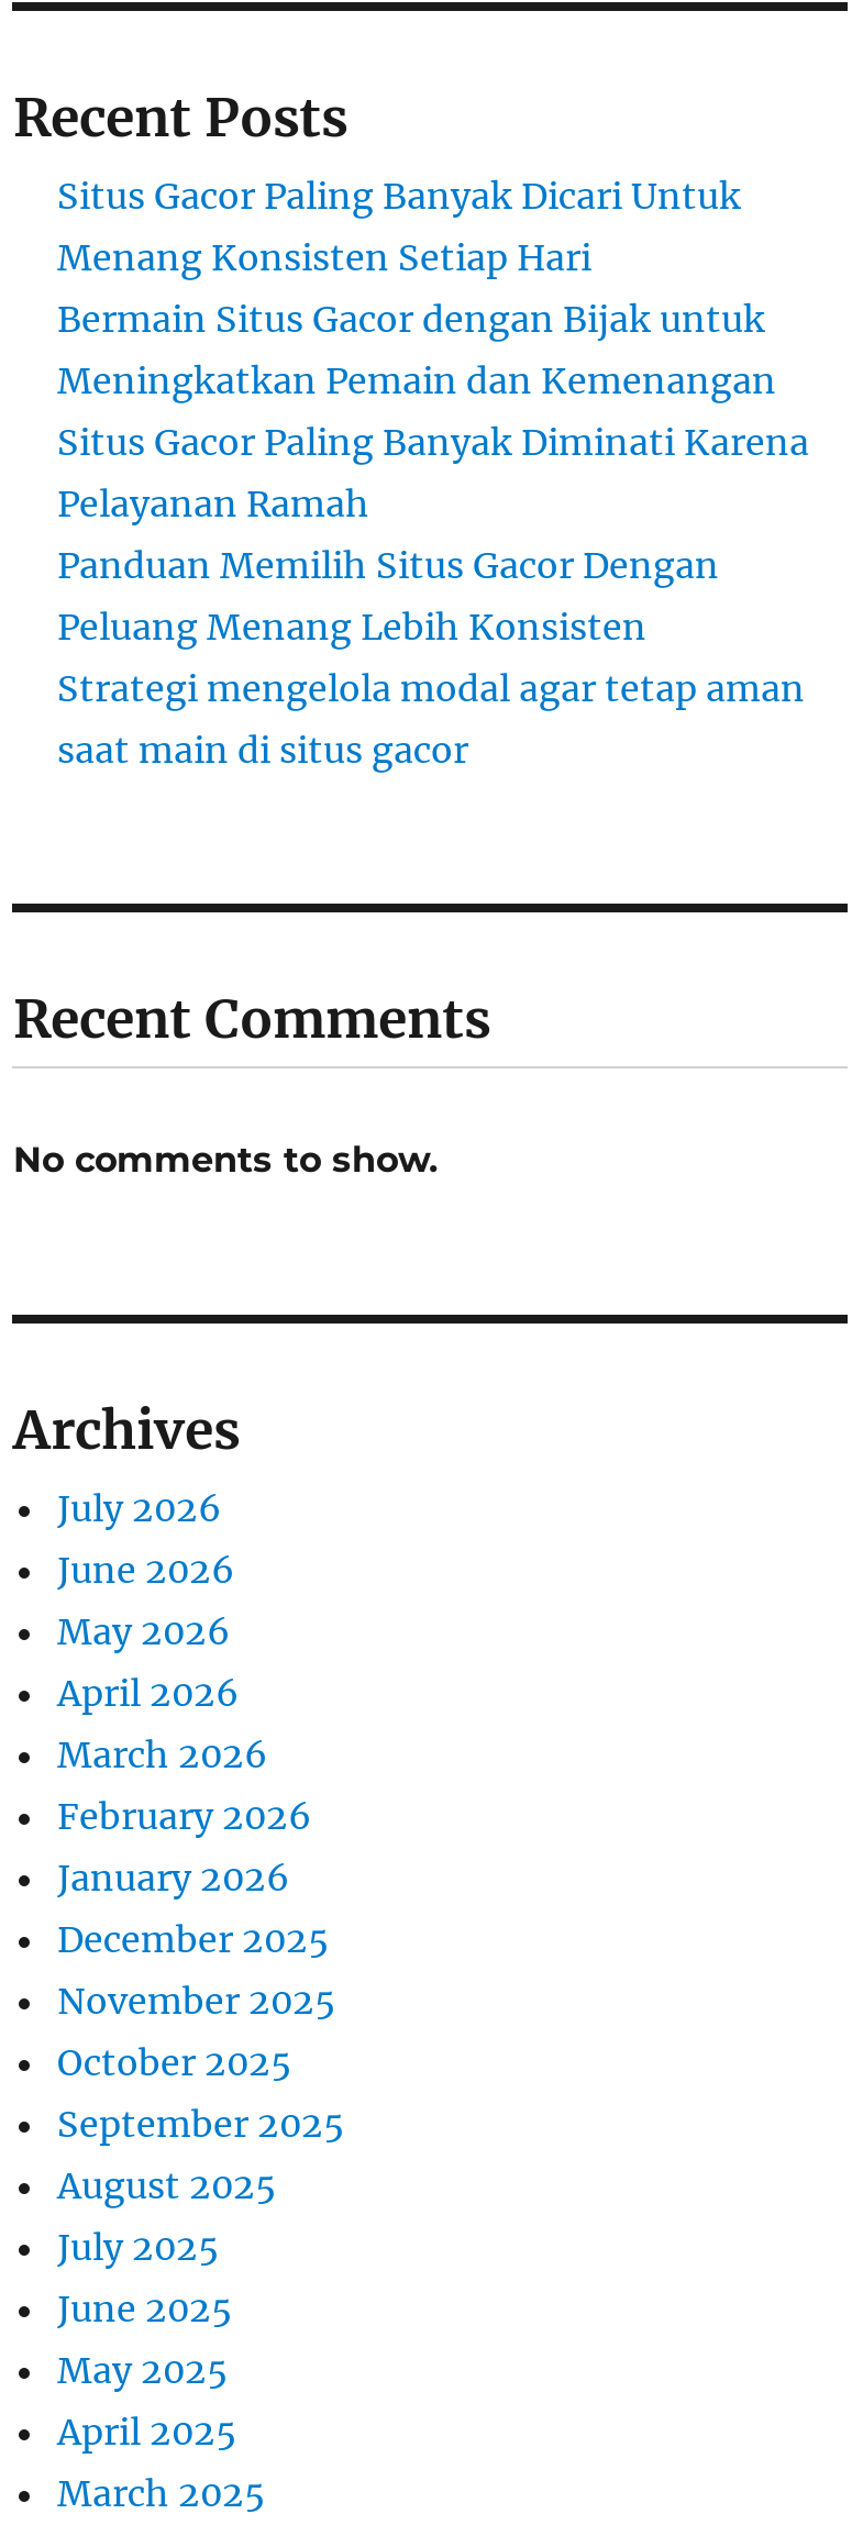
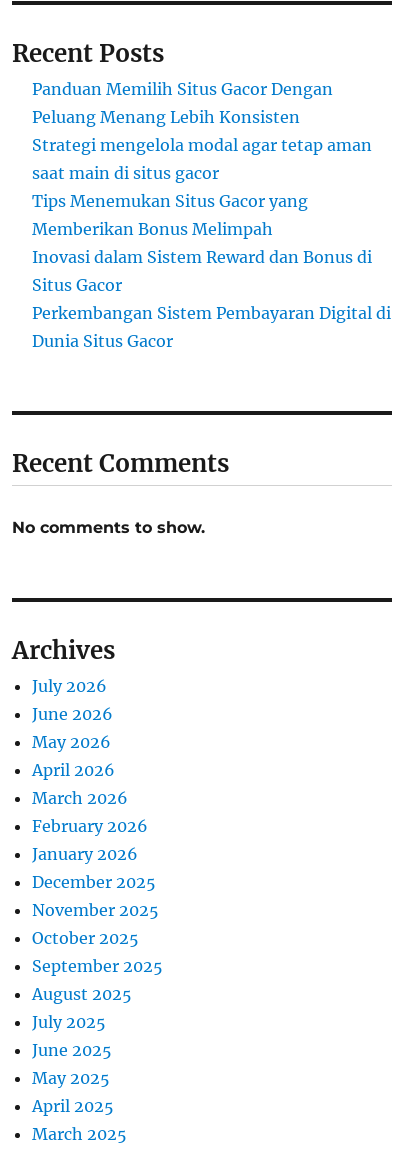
- Situs Gacor Paling Banyak Dicari Untuk
- Menang Konsisten Setiap Hari
- Bermain Situs Gacor dengan Bijak untuk
- Meningkatkan Pemain dan Kemenangan
- Situs Gacor Paling Banyak Diminati Karena
- Pelayanan Ramah

moved up: Panduan Memilih Situs Gacor Dengan | Peluang Menang Lebih Konsisten | Strategi mengelola modal agar tetap aman | saat main di situs gacor

+ Tips Menemukan Situs Gacor yang
+ Memberikan Bonus Melimpah
+ Inovasi dalam Sistem Reward dan Bonus di
+ Situs Gacor
+ Perkembangan Sistem Pembayaran Digital di
+ Dunia Situs Gacor
